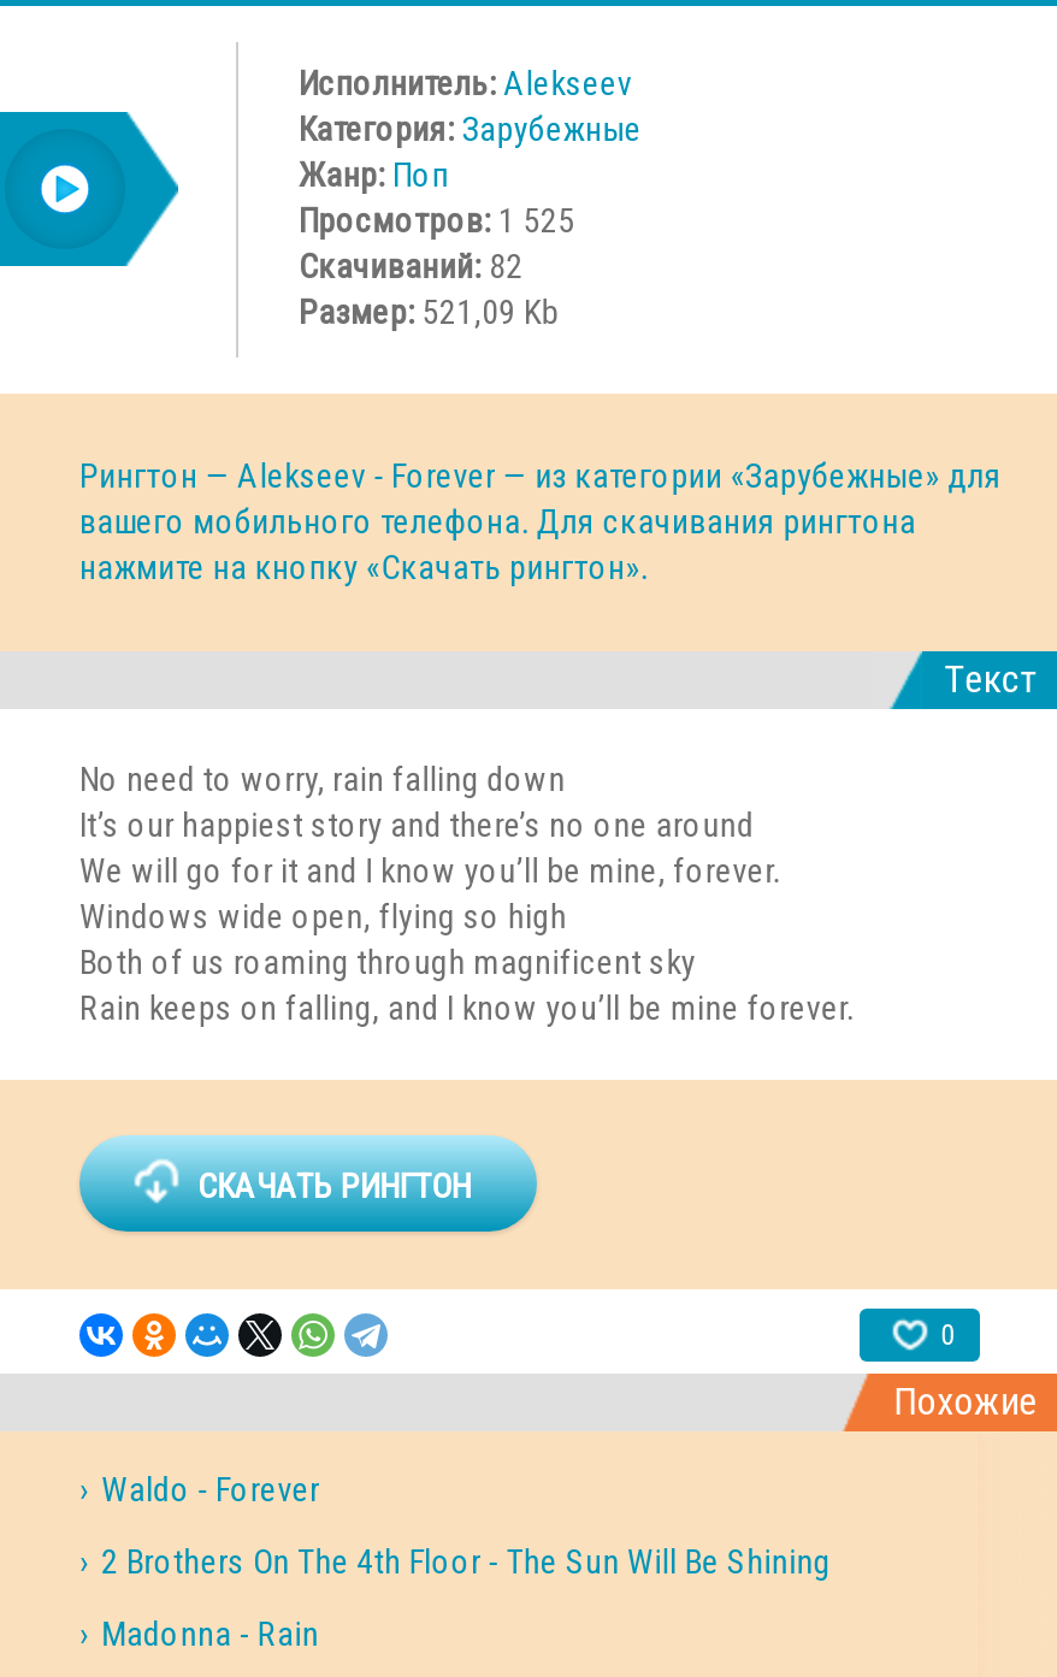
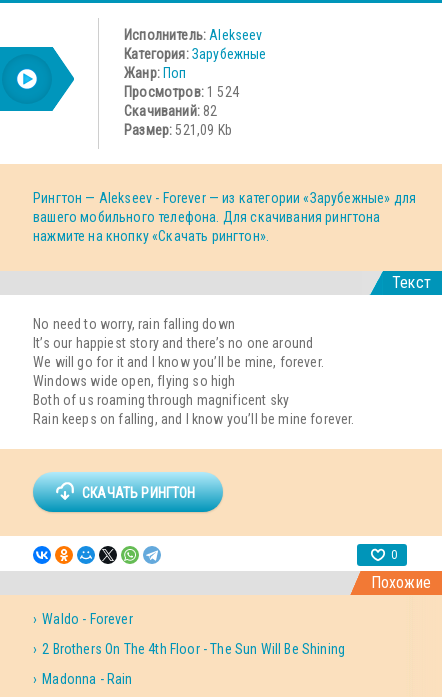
- Просмотров: 1 525
+ Просмотров: 1 524
